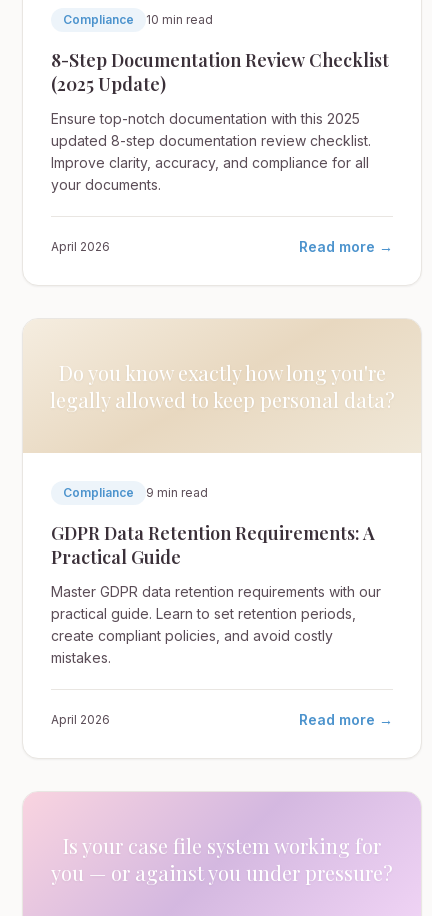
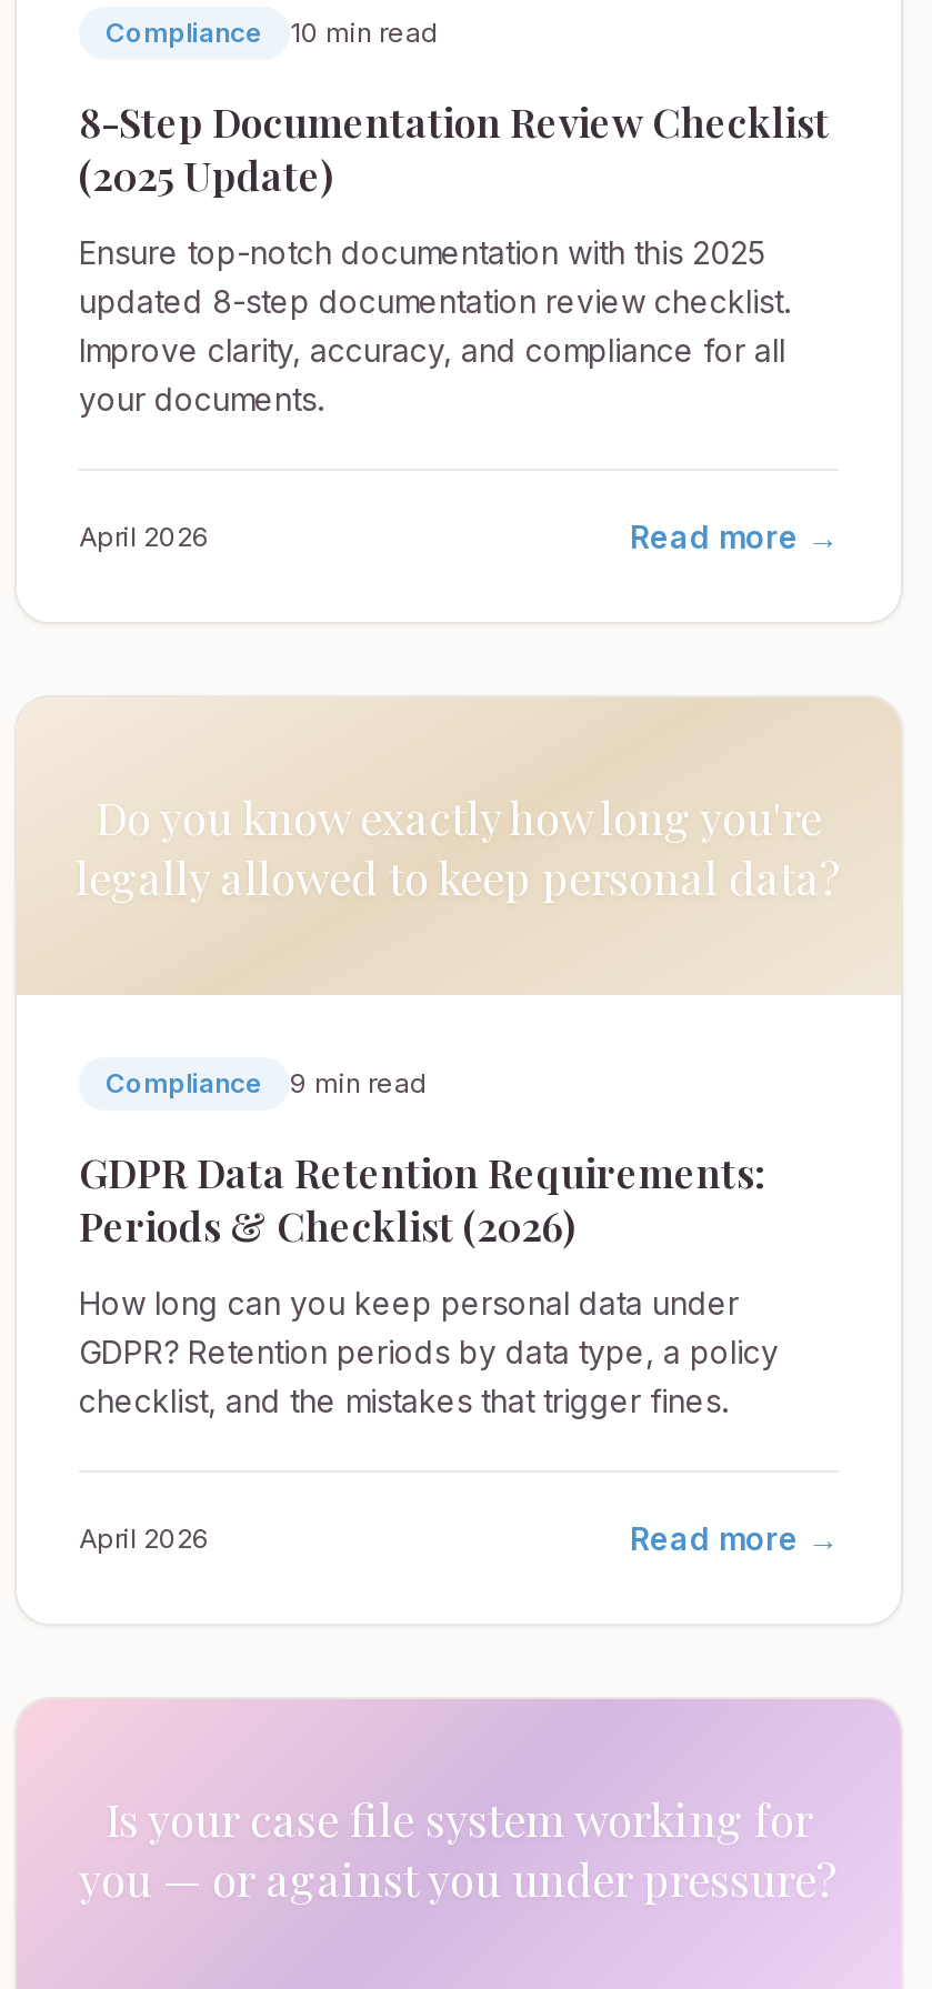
- GDPR Data Retention Requirements: A
- Practical Guide
+ GDPR Data Retention Requirements:
+ Periods & Checklist (2026)

- Master GDPR data retention requirements with our
- practical guide. Learn to set retention periods,
- create compliant policies, and avoid costly
- mistakes.
+ How long can you keep personal data under
+ GDPR? Retention periods by data type, a policy
+ checklist, and the mistakes that trigger fines.
